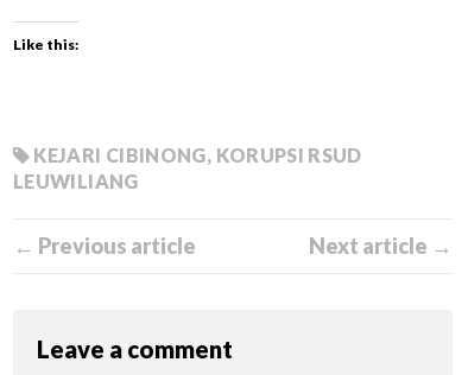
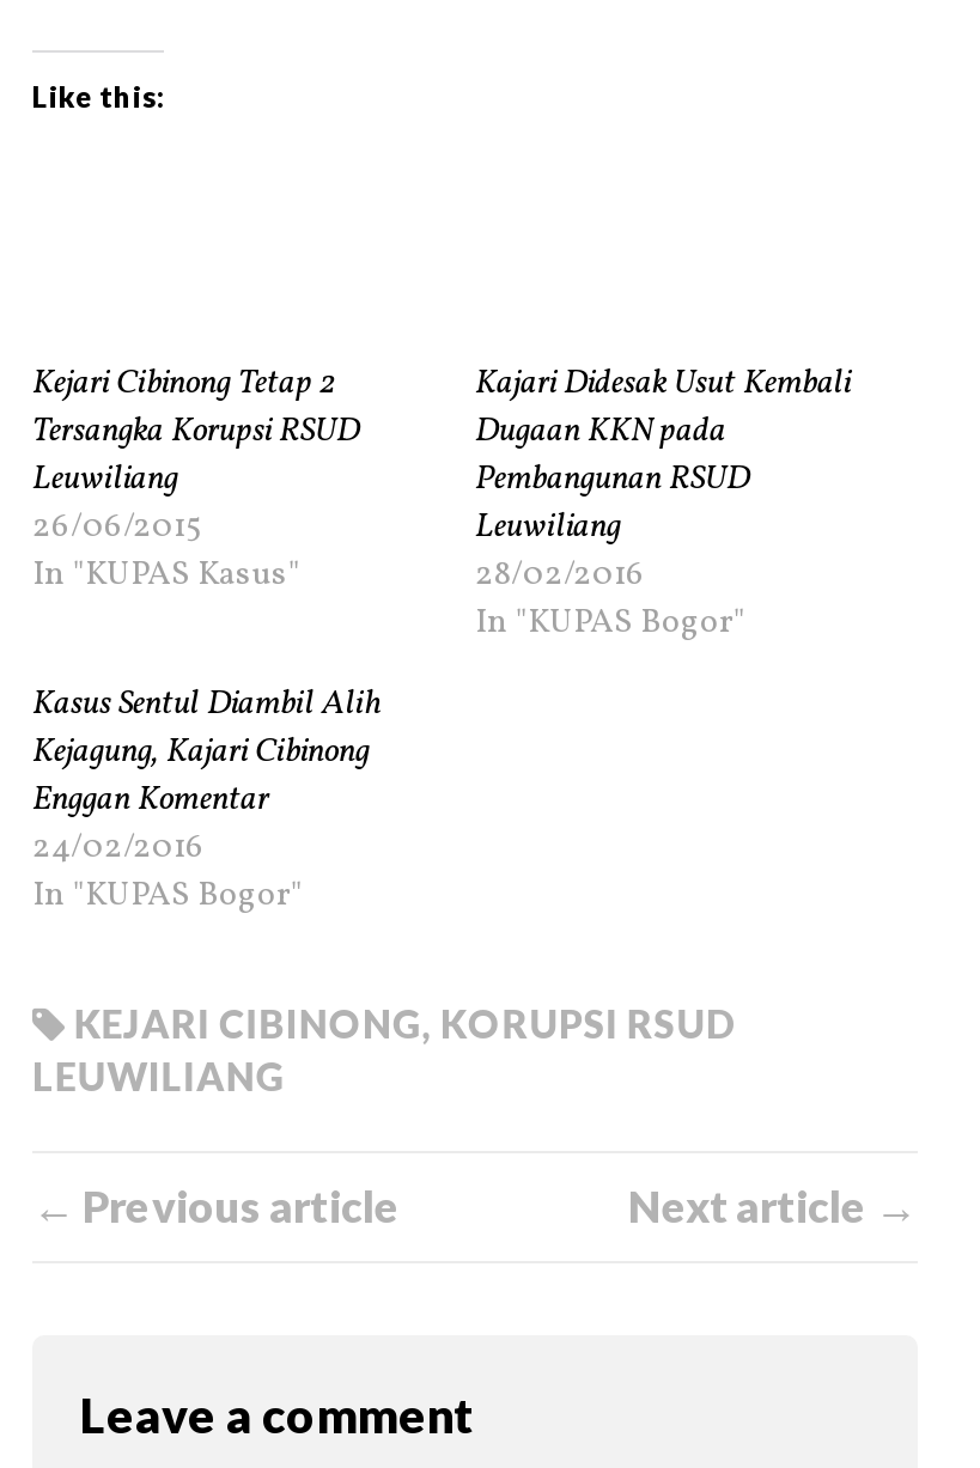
+ Kejari Cibinong Tetap 2
+ Tersangka Korupsi RSUD
+ Leuwiliang
+ 26/06/2015
+ In "KUPAS Kasus"

+ Kajari Didesak Usut Kembali
+ Dugaan KKN pada
+ Pembangunan RSUD
+ Leuwiliang
+ 28/02/2016
+ In "KUPAS Bogor"
+ Kasus Sentul Diambil Alih
+ Kejagung, Kajari Cibinong
+ Enggan Komentar
+ 24/02/2016
+ In "KUPAS Bogor"
